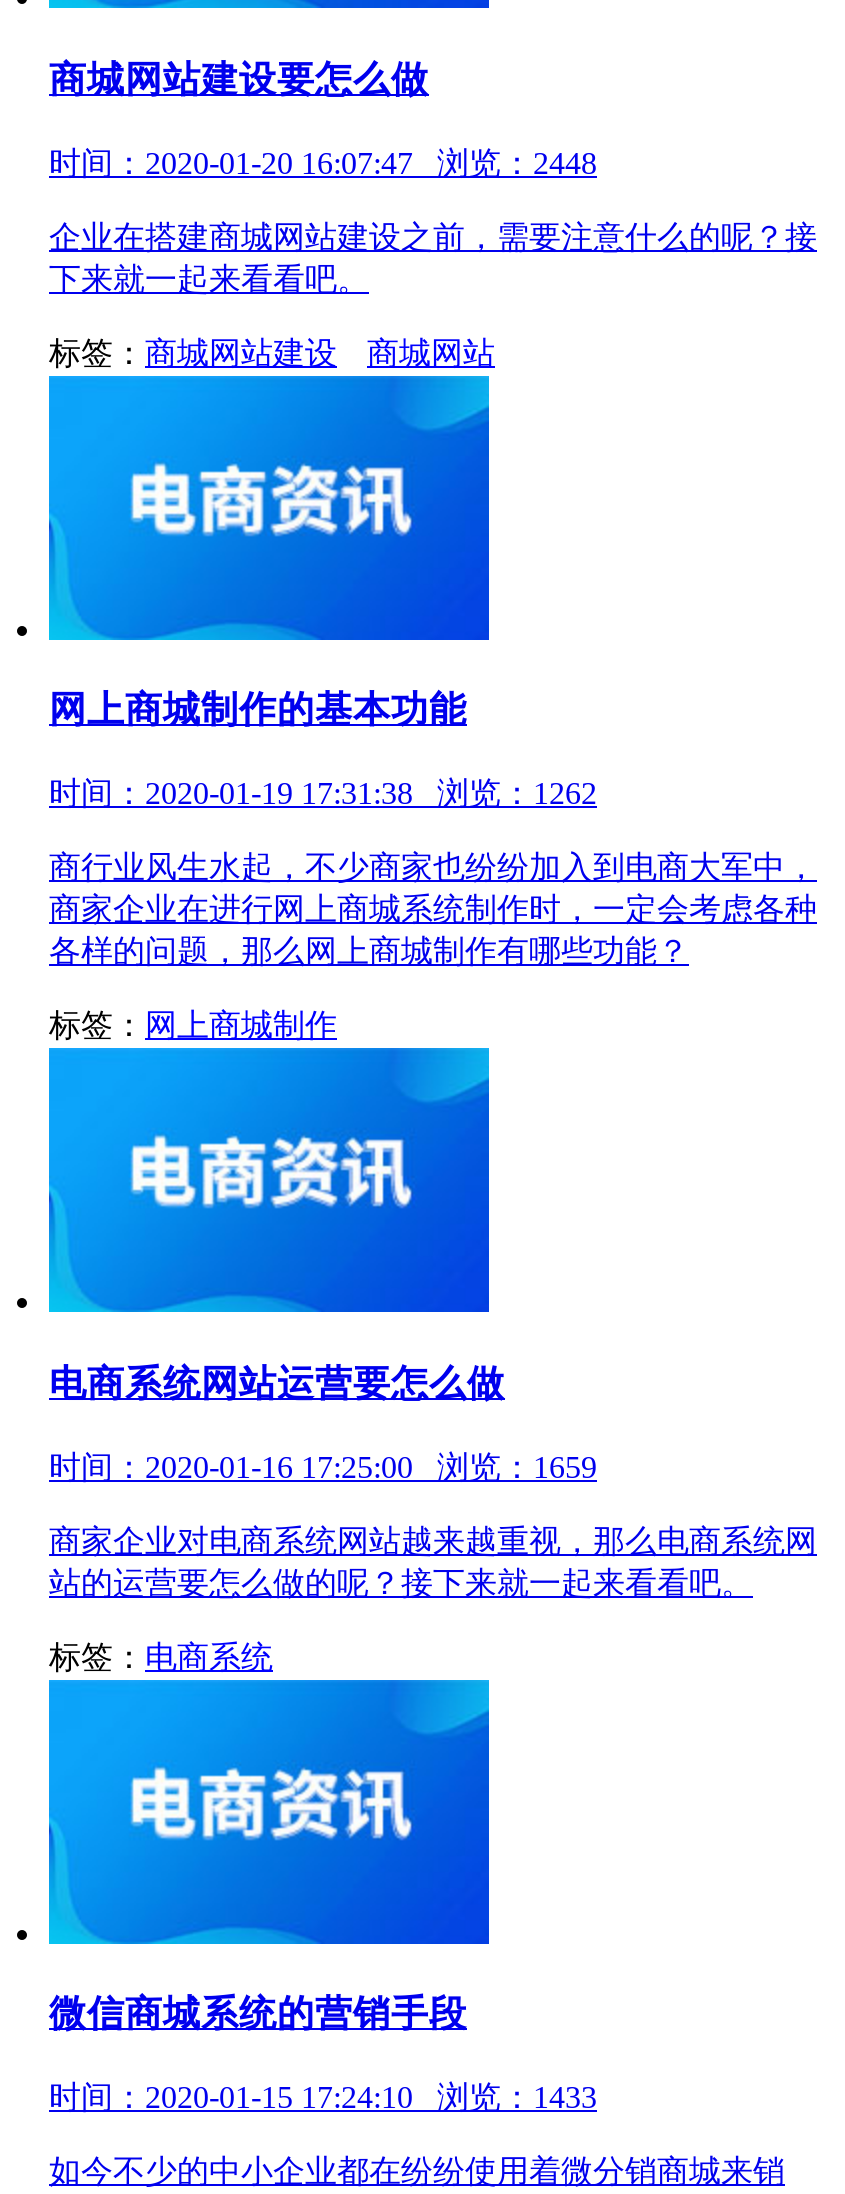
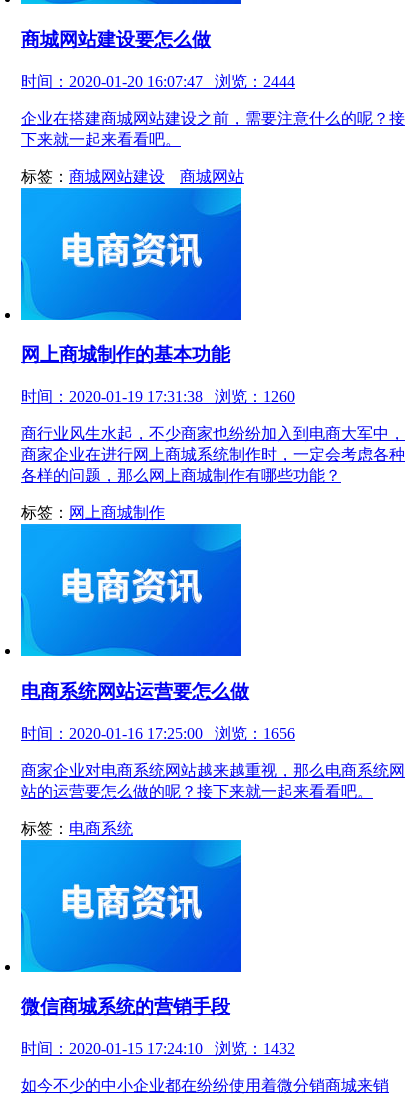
- 时间：2020-01-20 16:07:47 浏览：2448
+ 时间：2020-01-20 16:07:47 浏览：2444

- 时间：2020-01-19 17:31:38 浏览：1262
+ 时间：2020-01-19 17:31:38 浏览：1260

- 时间：2020-01-16 17:25:00 浏览：1659
+ 时间：2020-01-16 17:25:00 浏览：1656

- 时间：2020-01-15 17:24:10 浏览：1433
+ 时间：2020-01-15 17:24:10 浏览：1432
